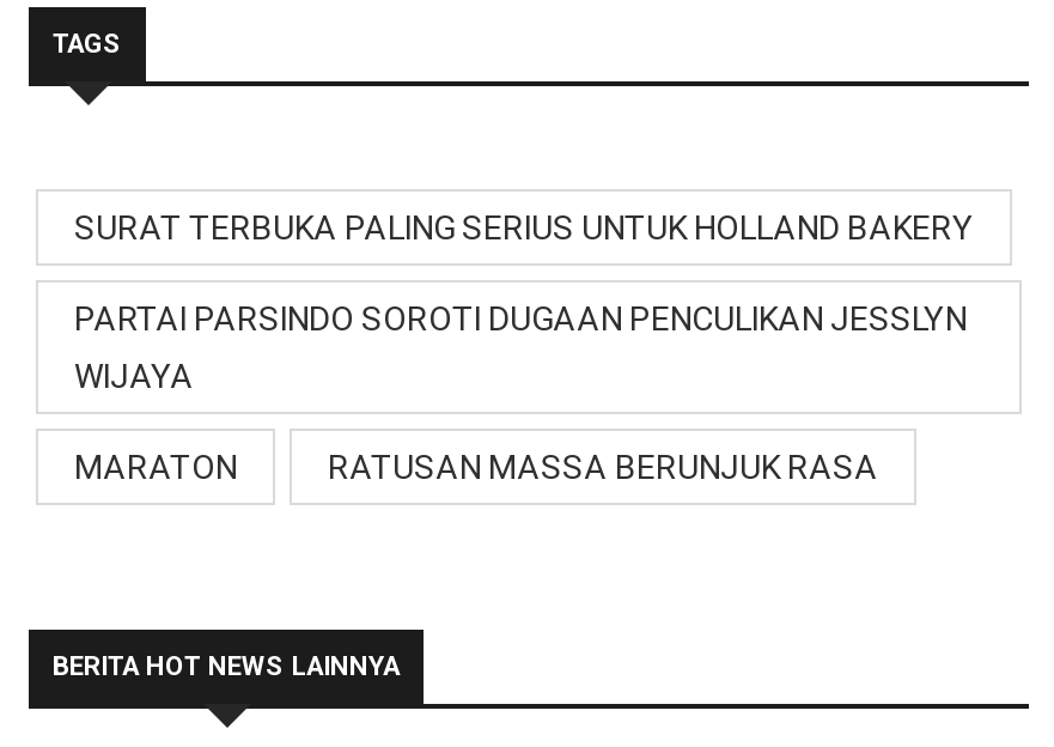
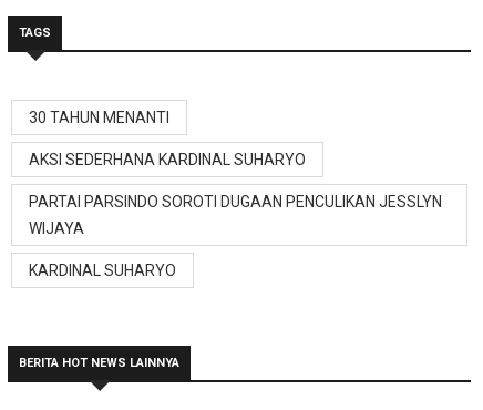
- SURAT TERBUKA PALING SERIUS UNTUK HOLLAND BAKERY
+ 30 TAHUN MENANTI
+ AKSI SEDERHANA KARDINAL SUHARYO

- MARATON
- RATUSAN MASSA BERUNJUK RASA
+ KARDINAL SUHARYO
